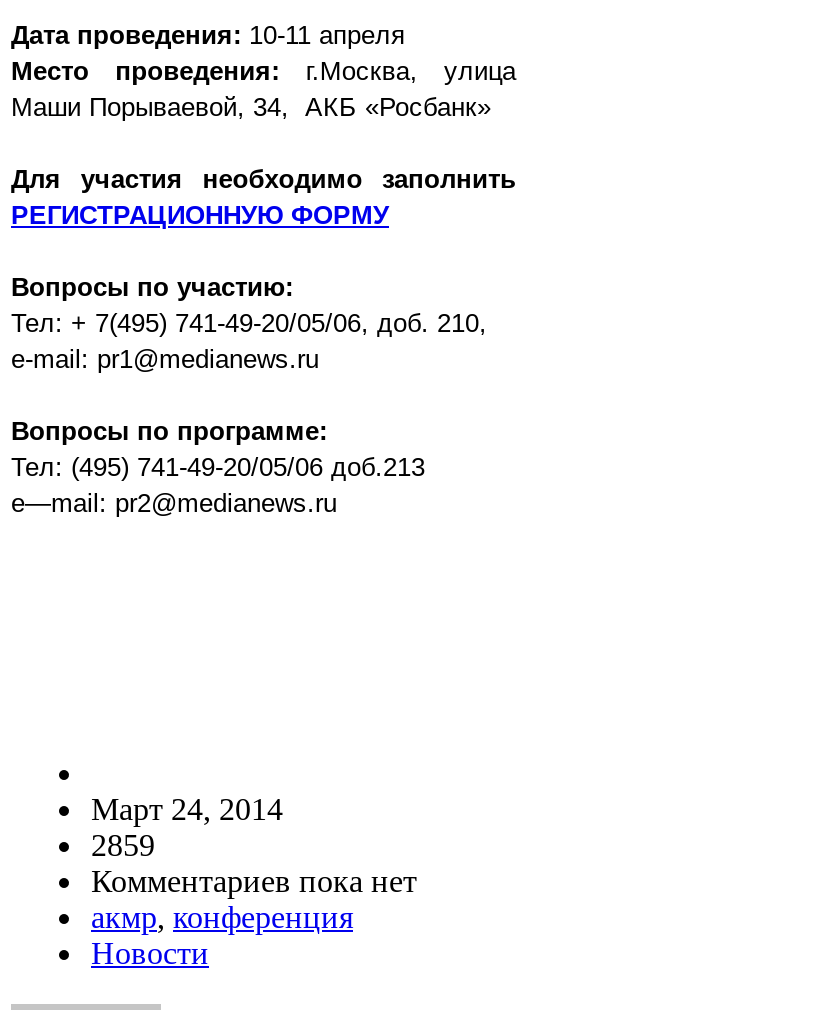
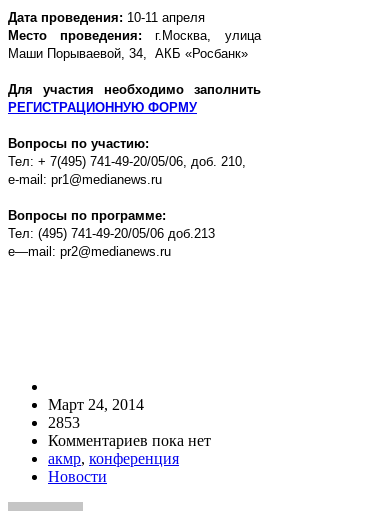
- 2859
+ 2853
